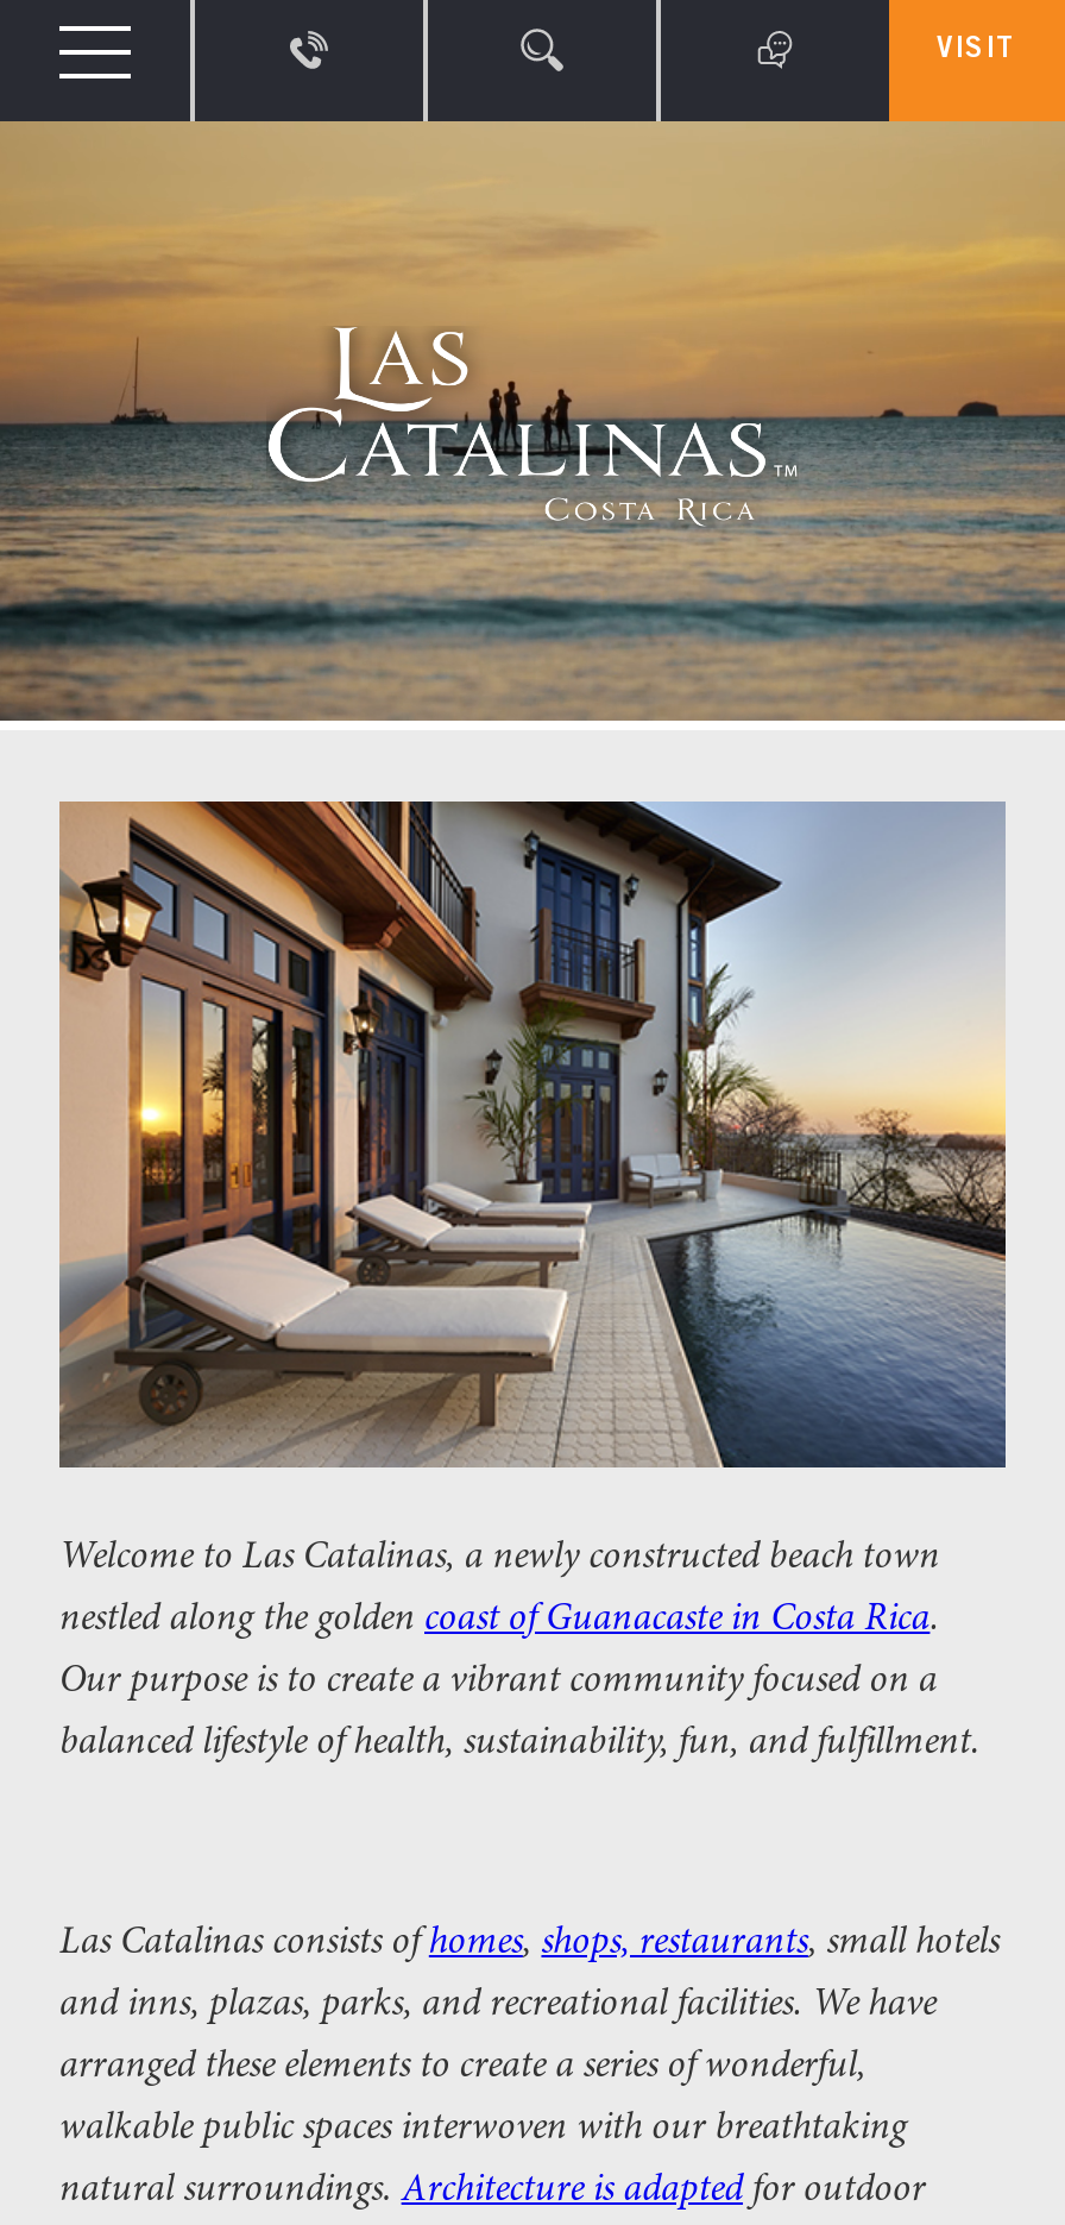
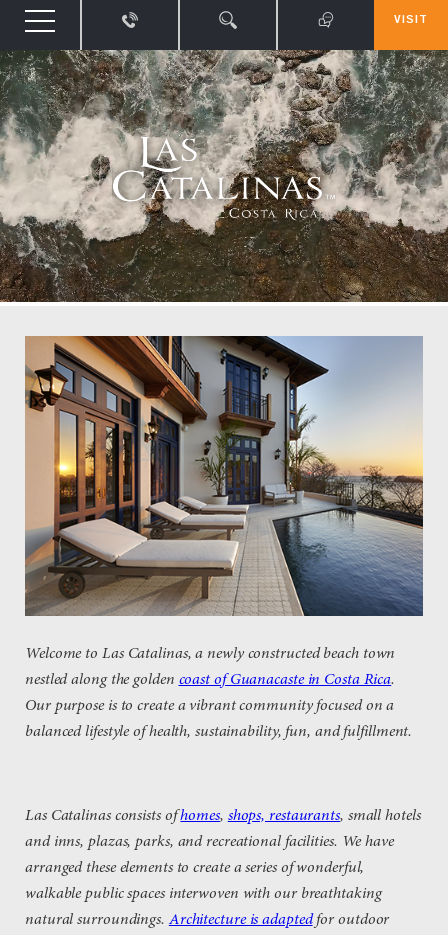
- [image]
+ [image]
